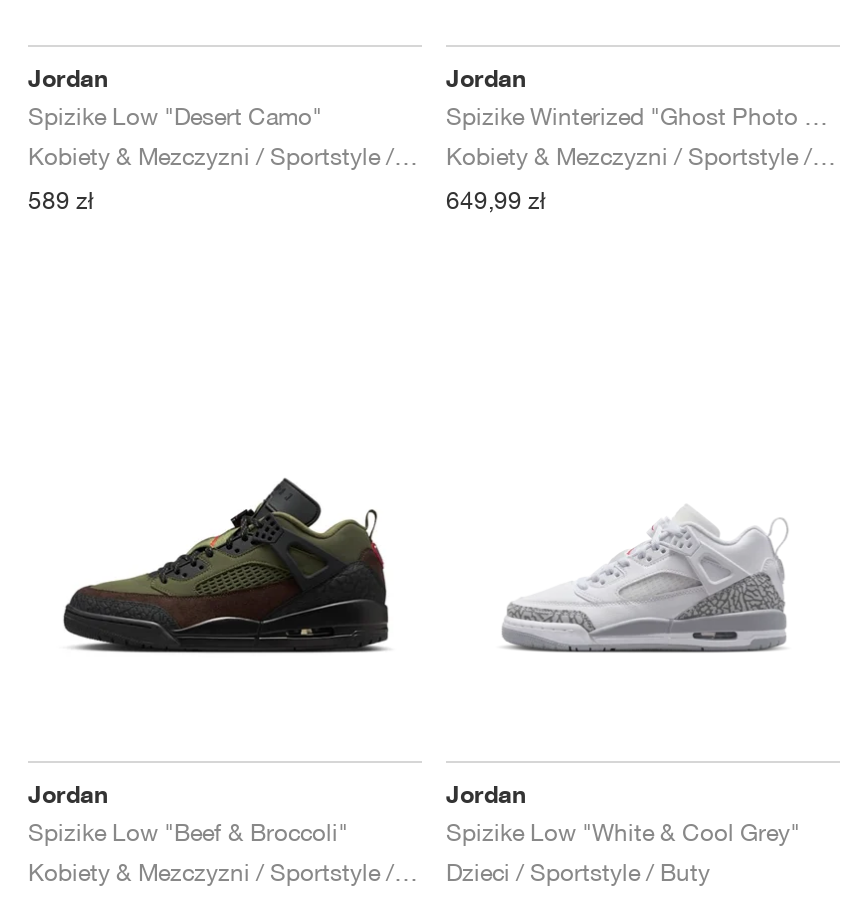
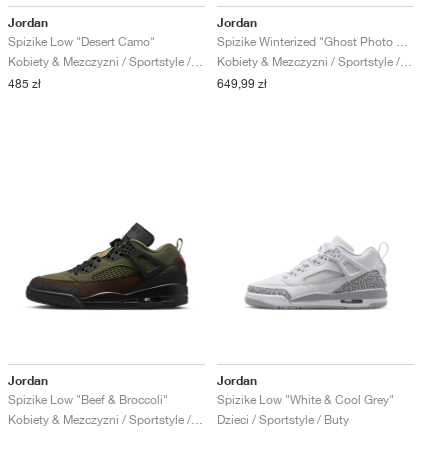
- 589 zł
+ 485 zł
